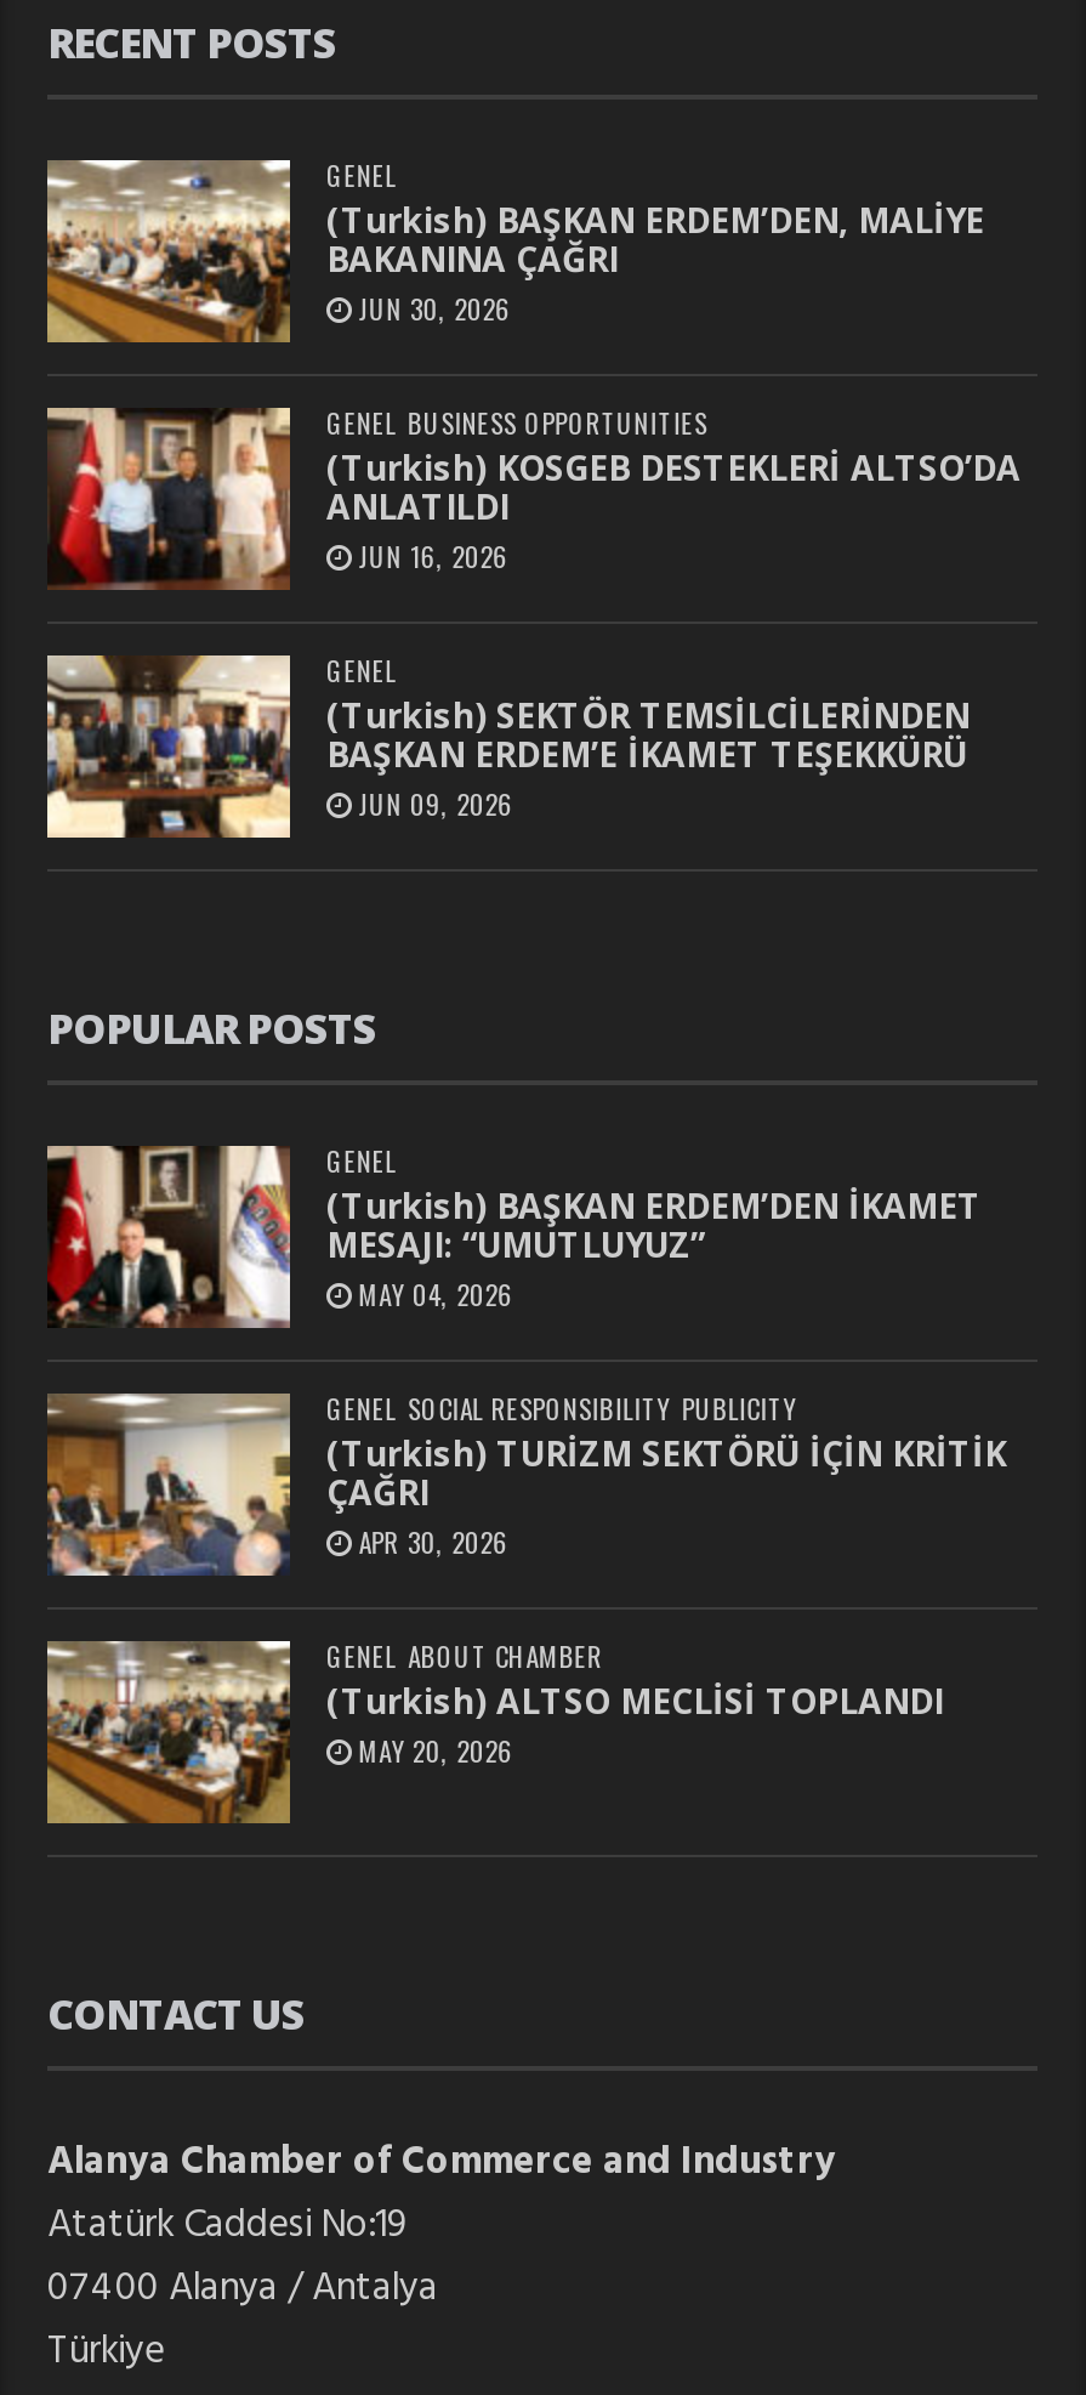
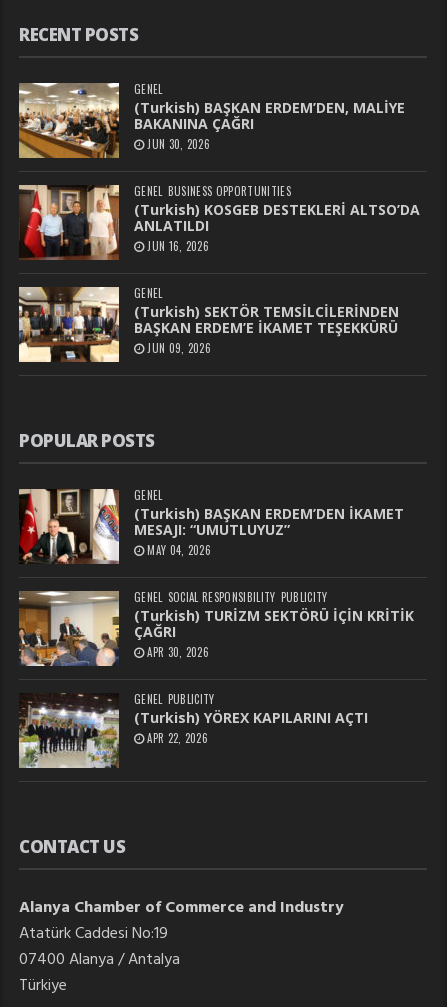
- [image]
- GENEL ABOUT CHAMBER
- (Turkish) ALTSO MECLİSİ TOPLANDI
- MAY 20, 2026
+ [image]
+ GENEL PUBLICITY
+ (Turkish) YÖREX KAPILARINI AÇTI
+ APR 22, 2026
